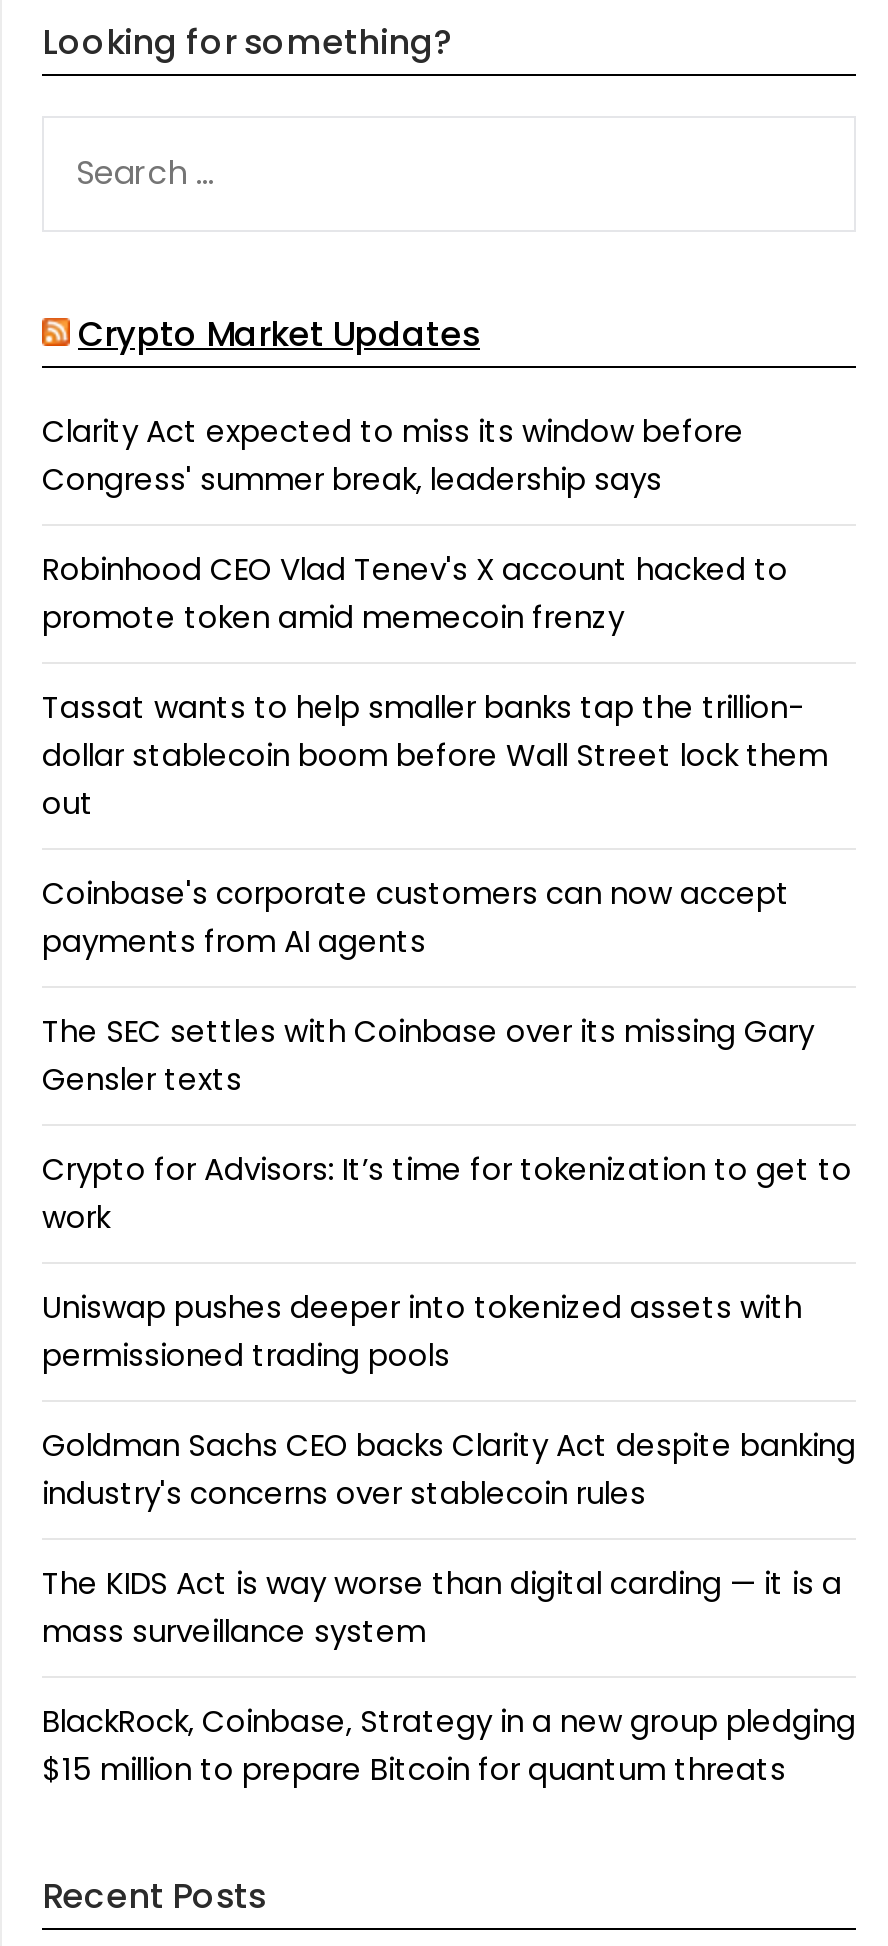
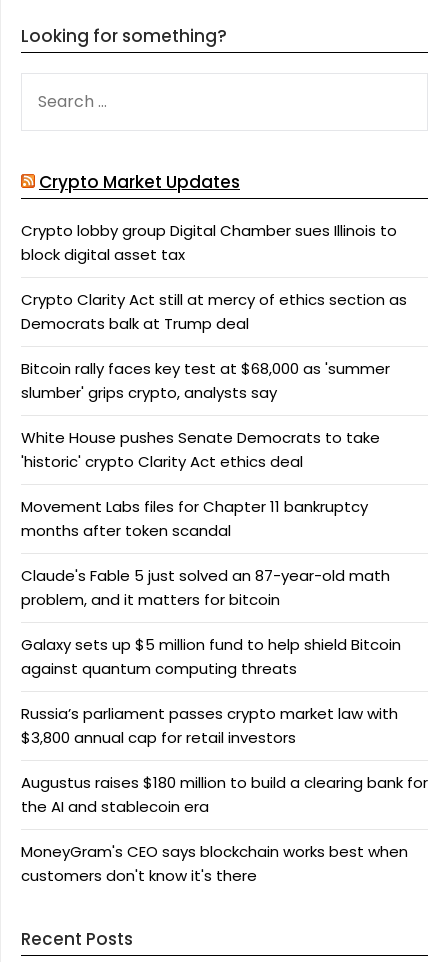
- Clarity Act expected to miss its window before
- Congress' summer break, leadership says
+ Crypto lobby group Digital Chamber sues Illinois to
+ block digital asset tax

- Robinhood CEO Vlad Tenev's X account hacked to
- promote token amid memecoin frenzy
+ Crypto Clarity Act still at mercy of ethics section as
+ Democrats balk at Trump deal

- Tassat wants to help smaller banks tap the trillion-
- dollar stablecoin boom before Wall Street lock them
- out
+ Bitcoin rally faces key test at $68,000 as 'summer
+ slumber' grips crypto, analysts say

- Coinbase's corporate customers can now accept
- payments from AI agents
+ White House pushes Senate Democrats to take
+ 'historic' crypto Clarity Act ethics deal

- The SEC settles with Coinbase over its missing Gary
- Gensler texts
+ Movement Labs files for Chapter 11 bankruptcy
+ months after token scandal

- Crypto for Advisors: It’s time for tokenization to get to
- work
+ Claude's Fable 5 just solved an 87-year-old math
+ problem, and it matters for bitcoin

- Uniswap pushes deeper into tokenized assets with
- permissioned trading pools
+ Galaxy sets up $5 million fund to help shield Bitcoin
+ against quantum computing threats

- Goldman Sachs CEO backs Clarity Act despite banking
- industry's concerns over stablecoin rules
+ Russia’s parliament passes crypto market law with
+ $3,800 annual cap for retail investors

- The KIDS Act is way worse than digital carding — it is a
- mass surveillance system
+ Augustus raises $180 million to build a clearing bank for
+ the AI and stablecoin era

- BlackRock, Coinbase, Strategy in a new group pledging
- $15 million to prepare Bitcoin for quantum threats
+ MoneyGram's CEO says blockchain works best when
+ customers don't know it's there
